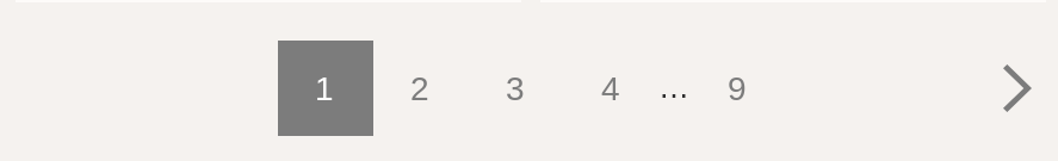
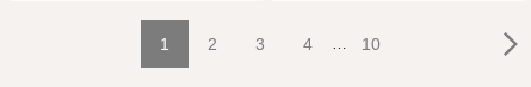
- 9
+ 10
